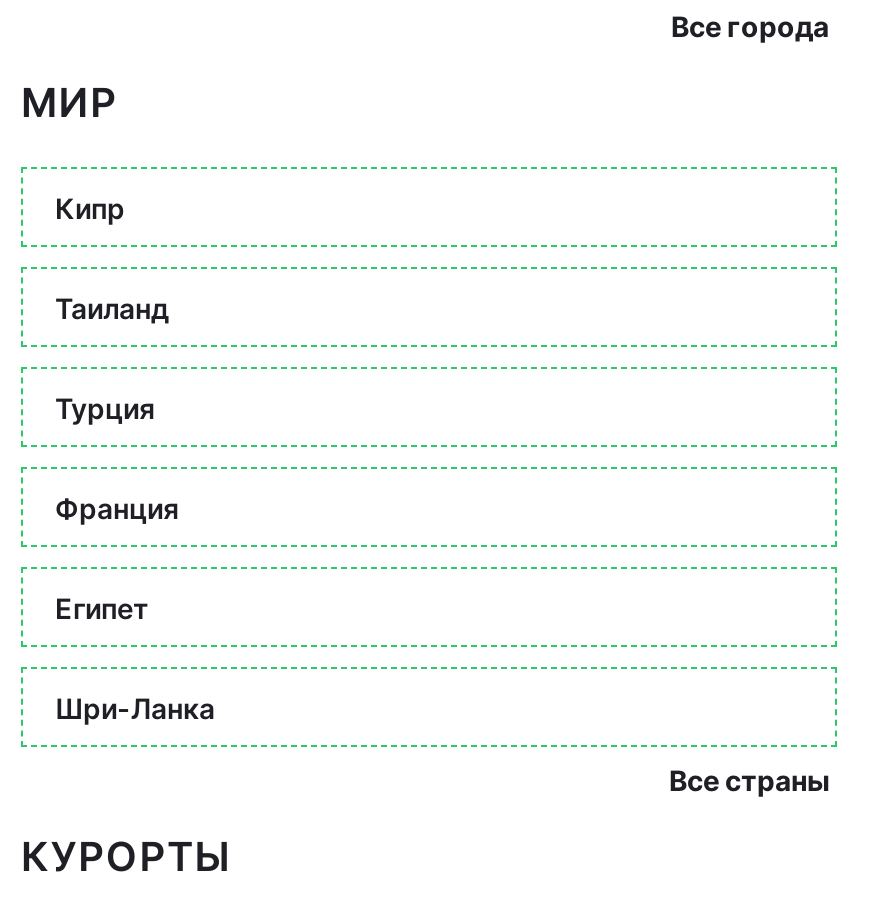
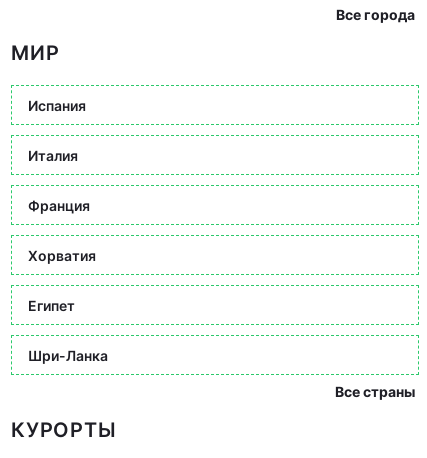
- Кипр
- Таиланд
- Турция
+ Испания
+ Италия

moved up: Франция

+ Хорватия
